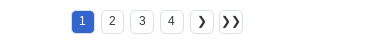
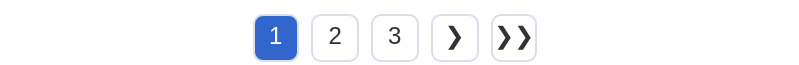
- 4
